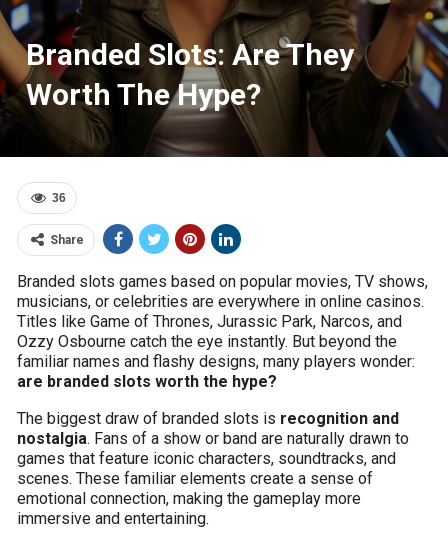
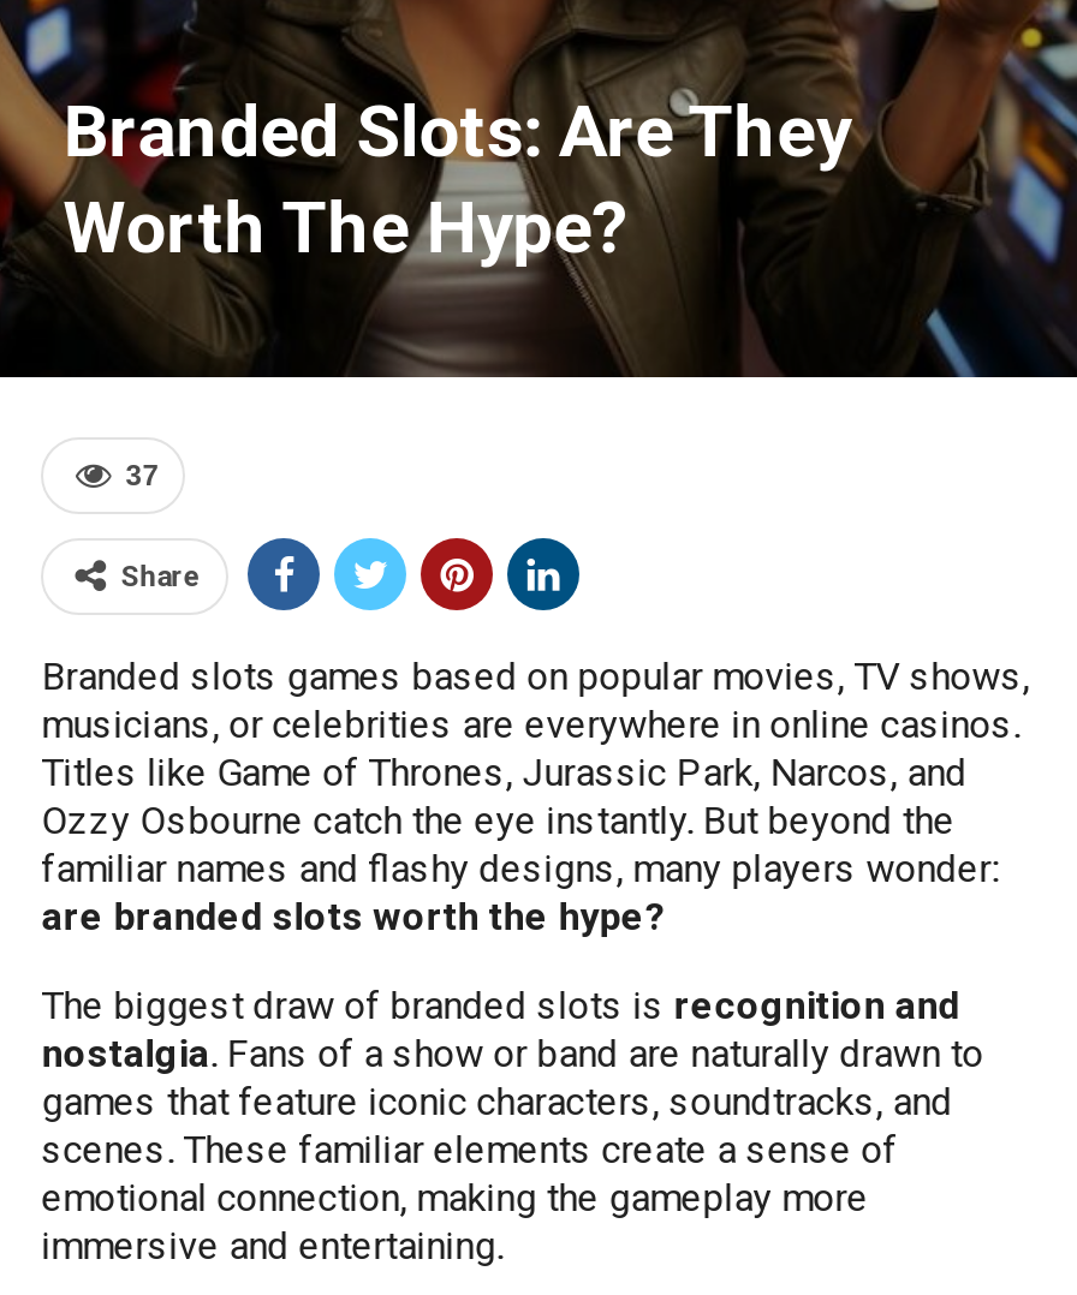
- 36
+ 37
